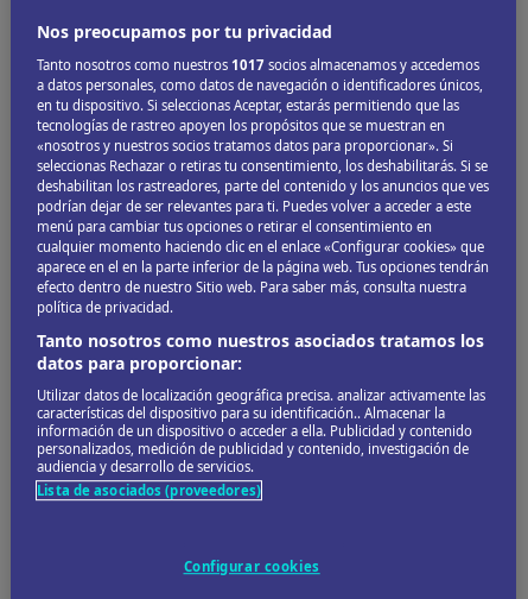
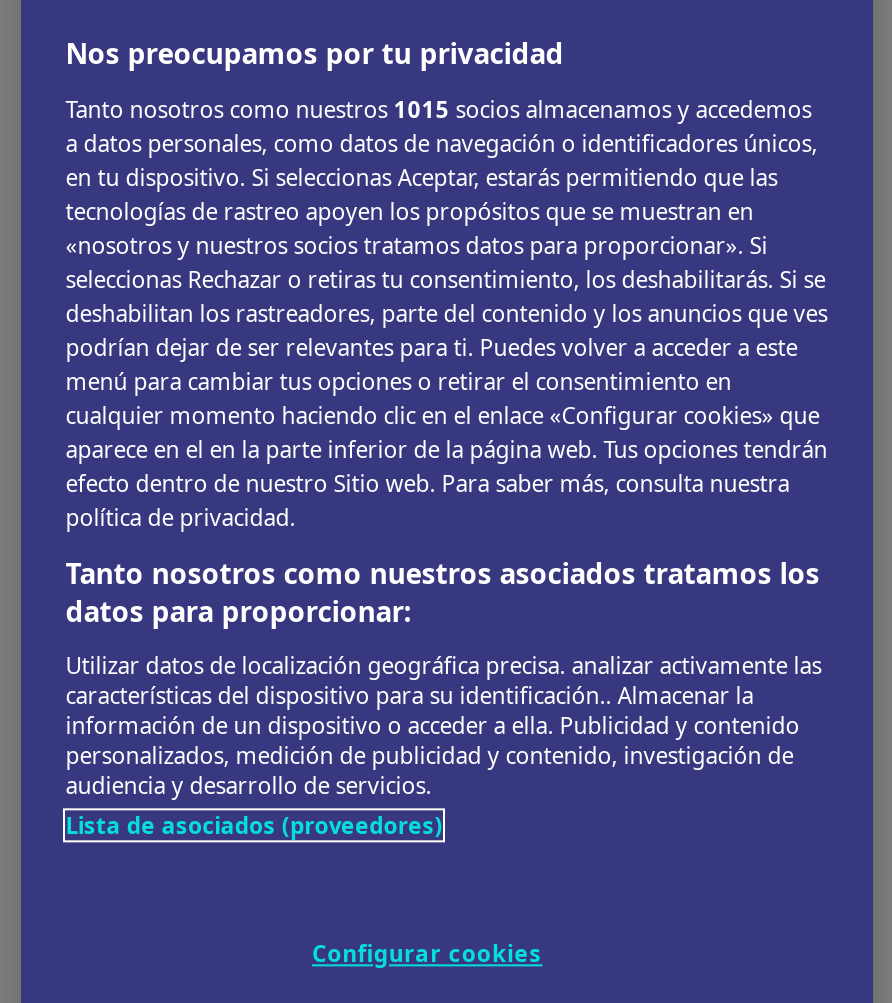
- Tanto nosotros como nuestros 1017 socios almacenamos y accedemos
+ Tanto nosotros como nuestros 1015 socios almacenamos y accedemos
